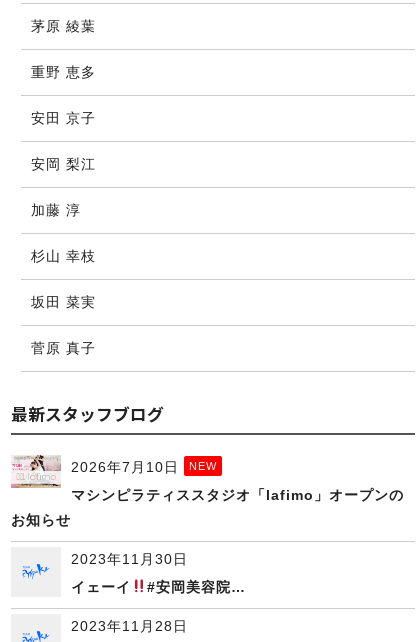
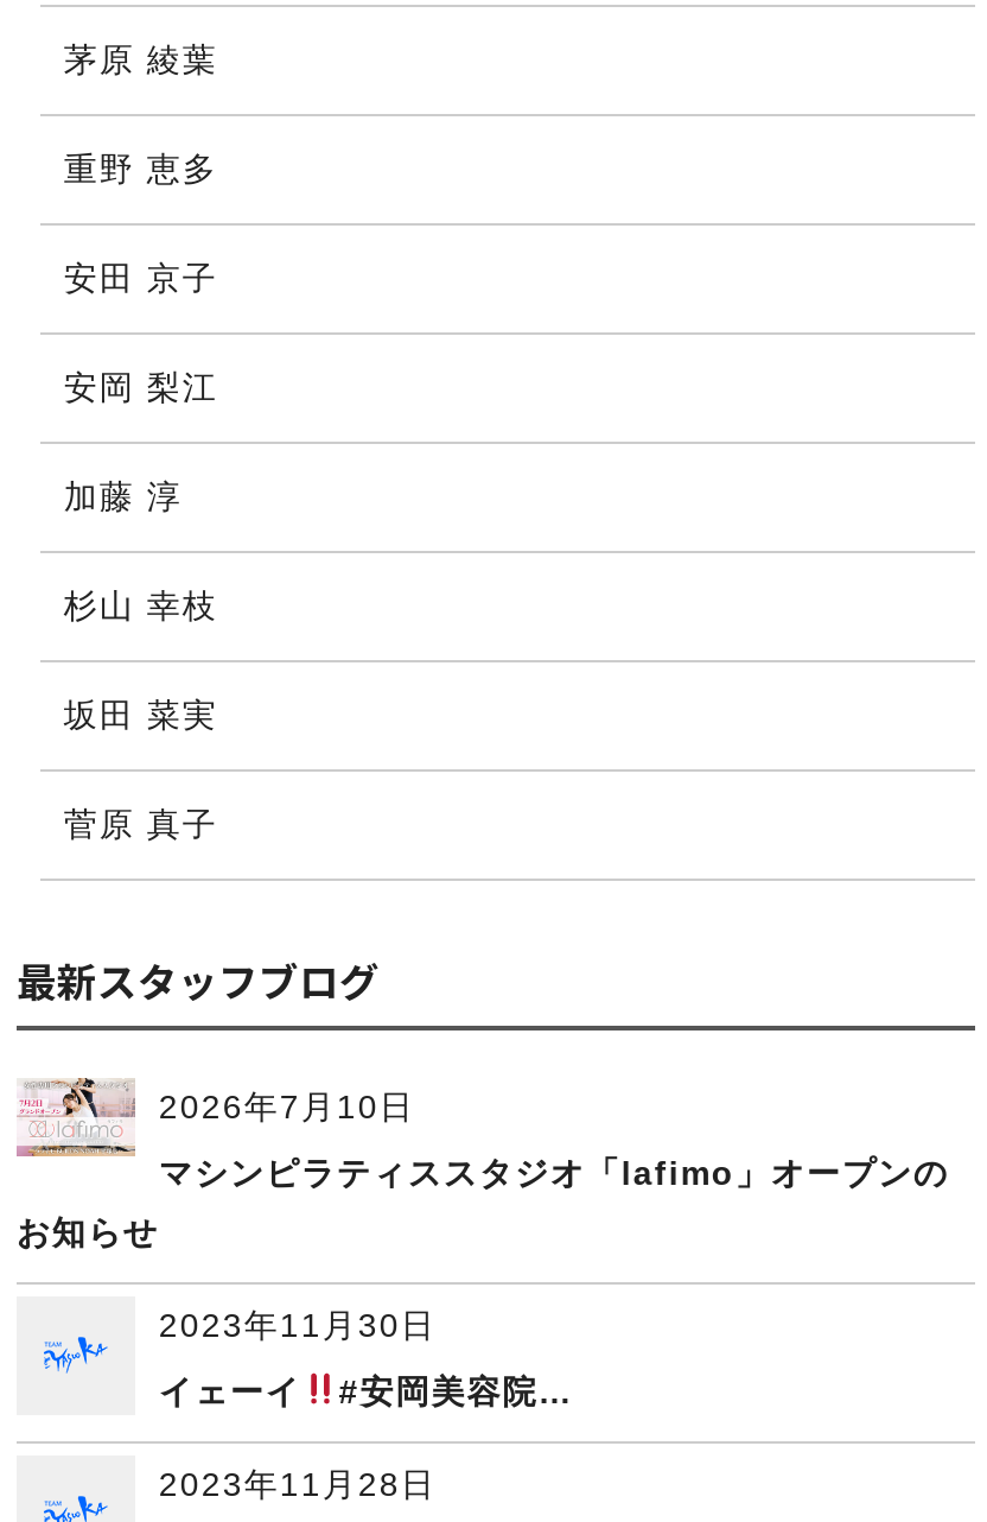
- NEW
